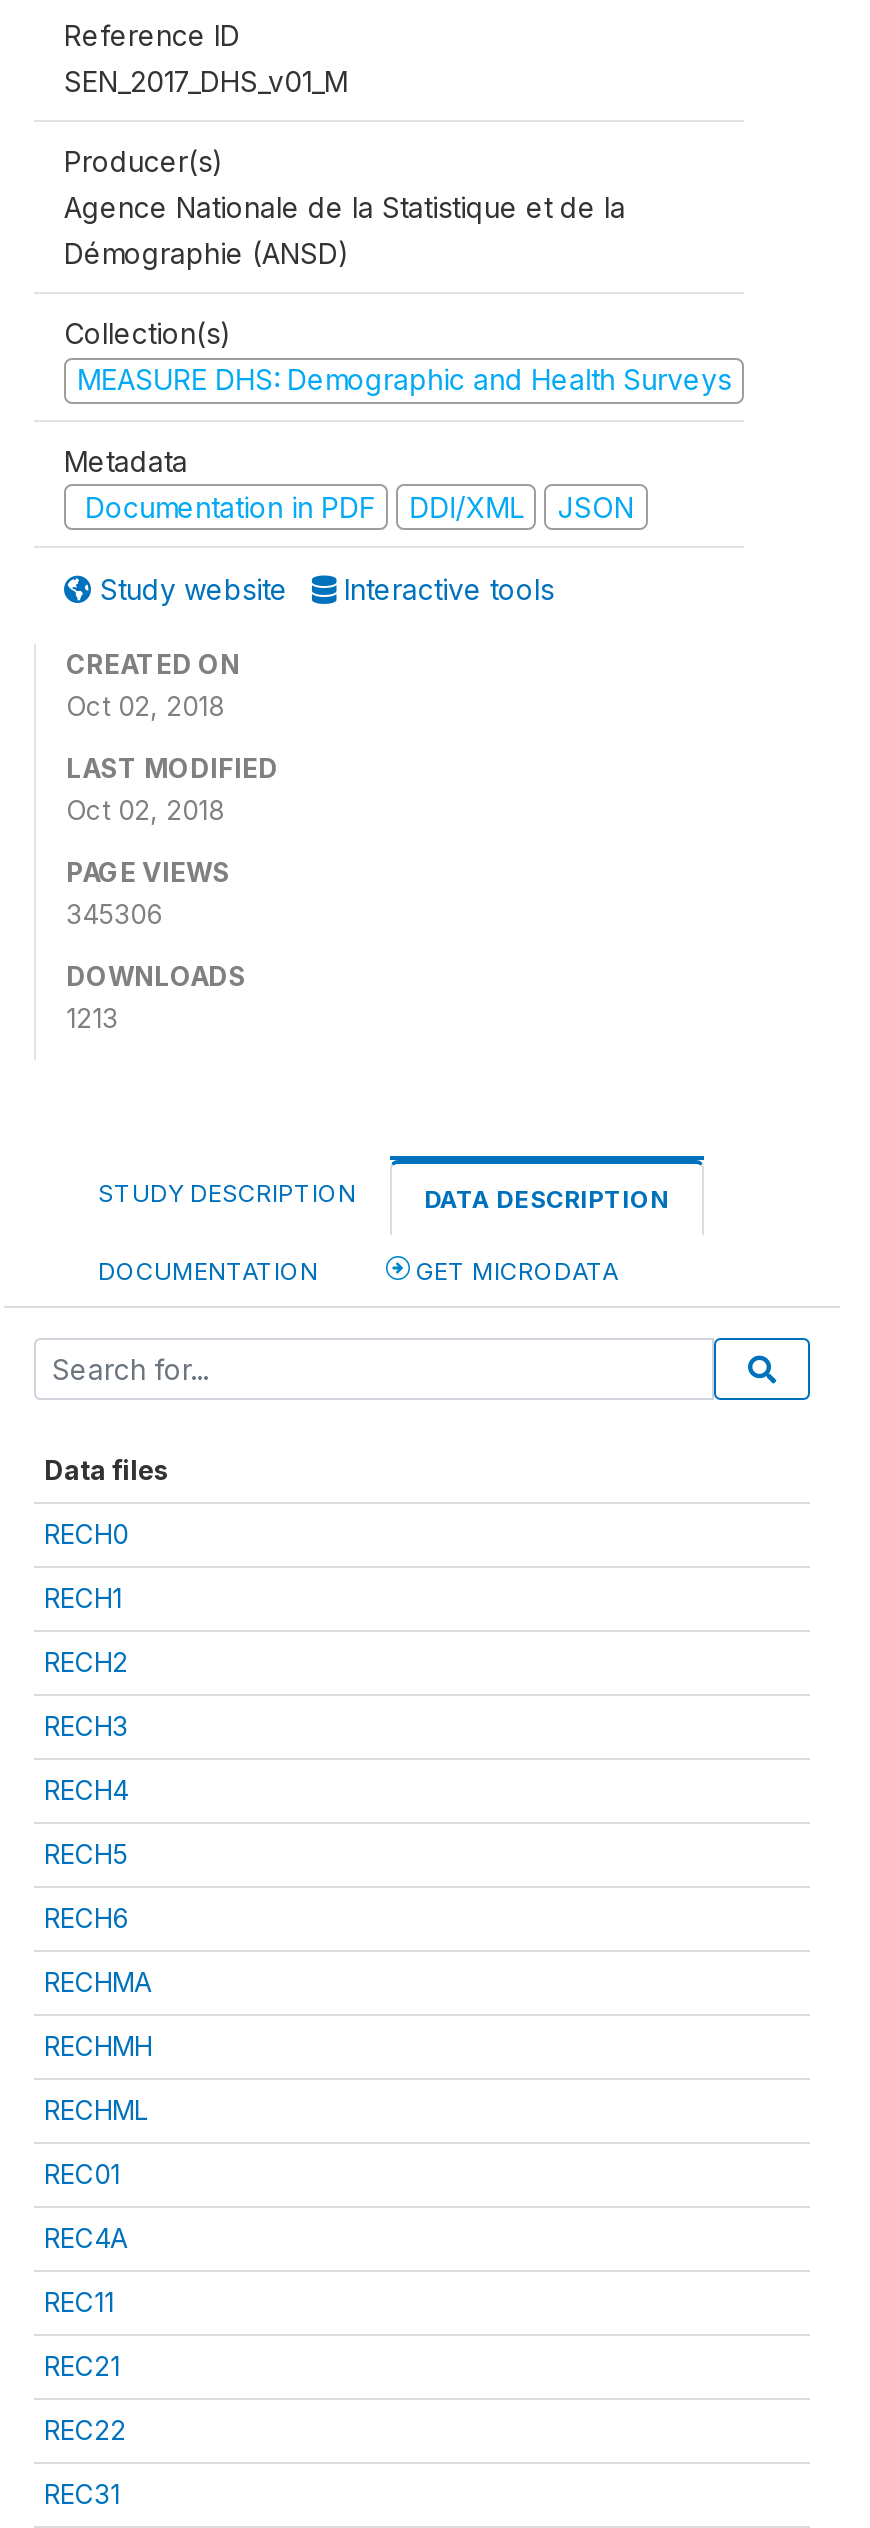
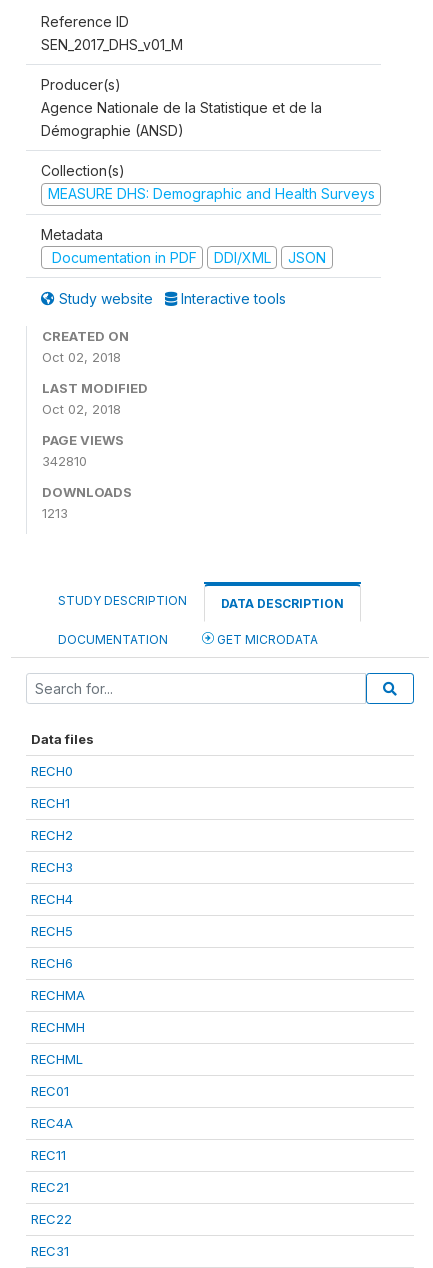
- 345306
+ 342810
